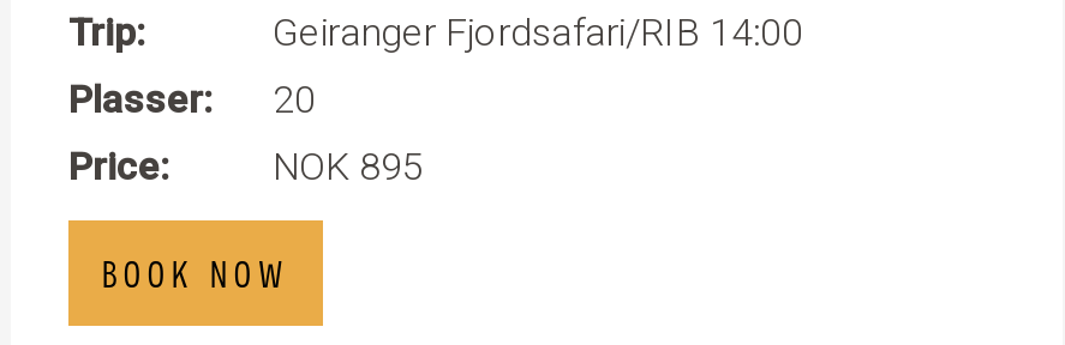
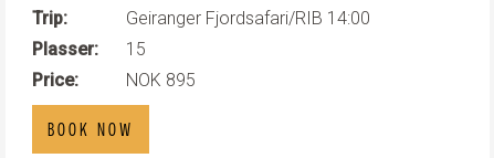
- Plasser: 20
+ Plasser: 15
